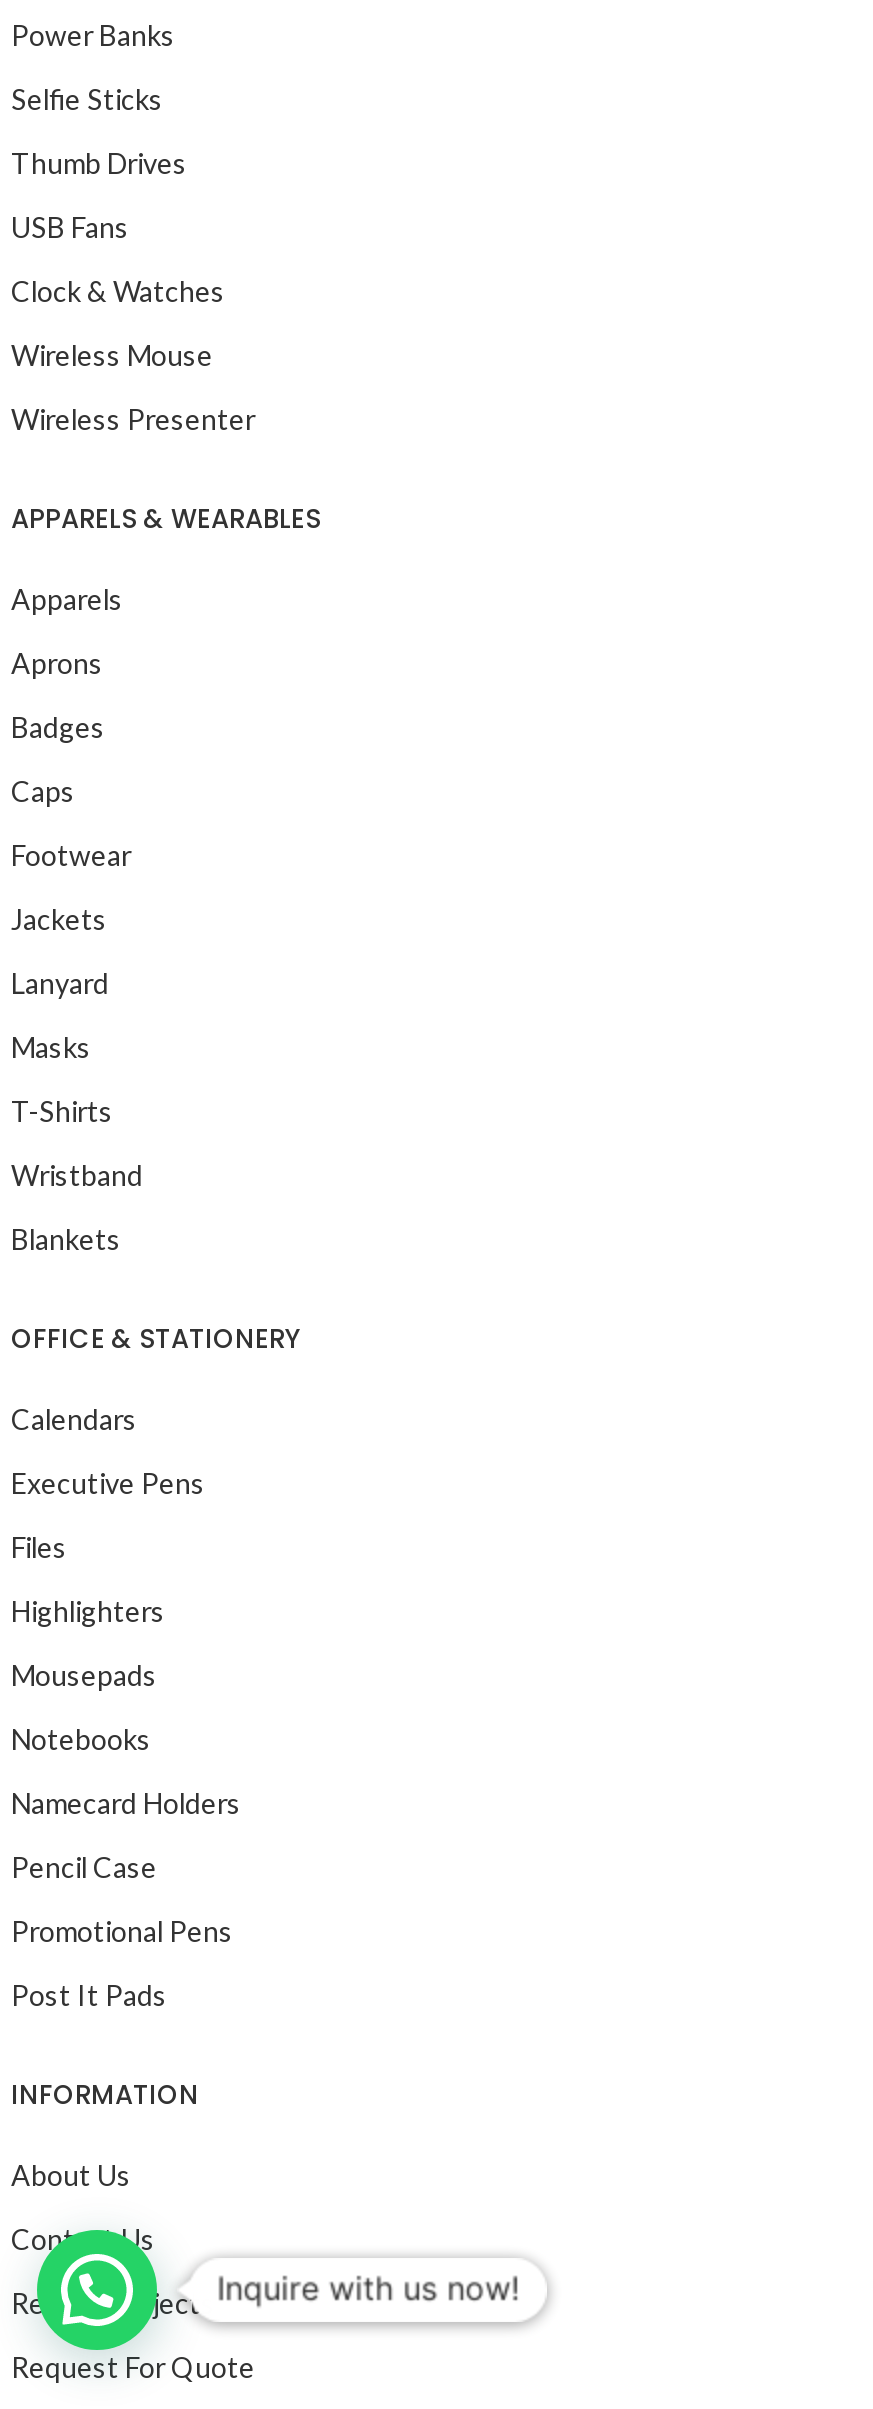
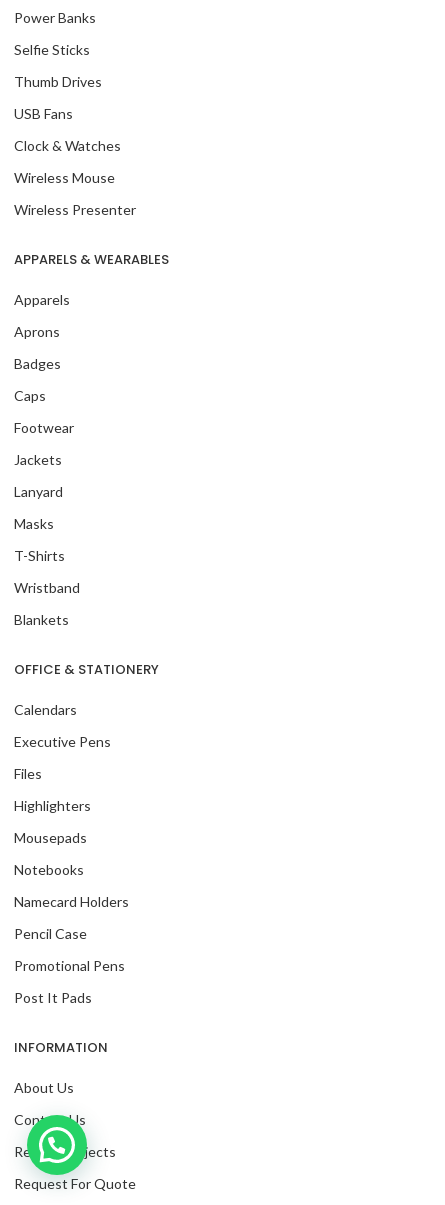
- Inquire with us now!
